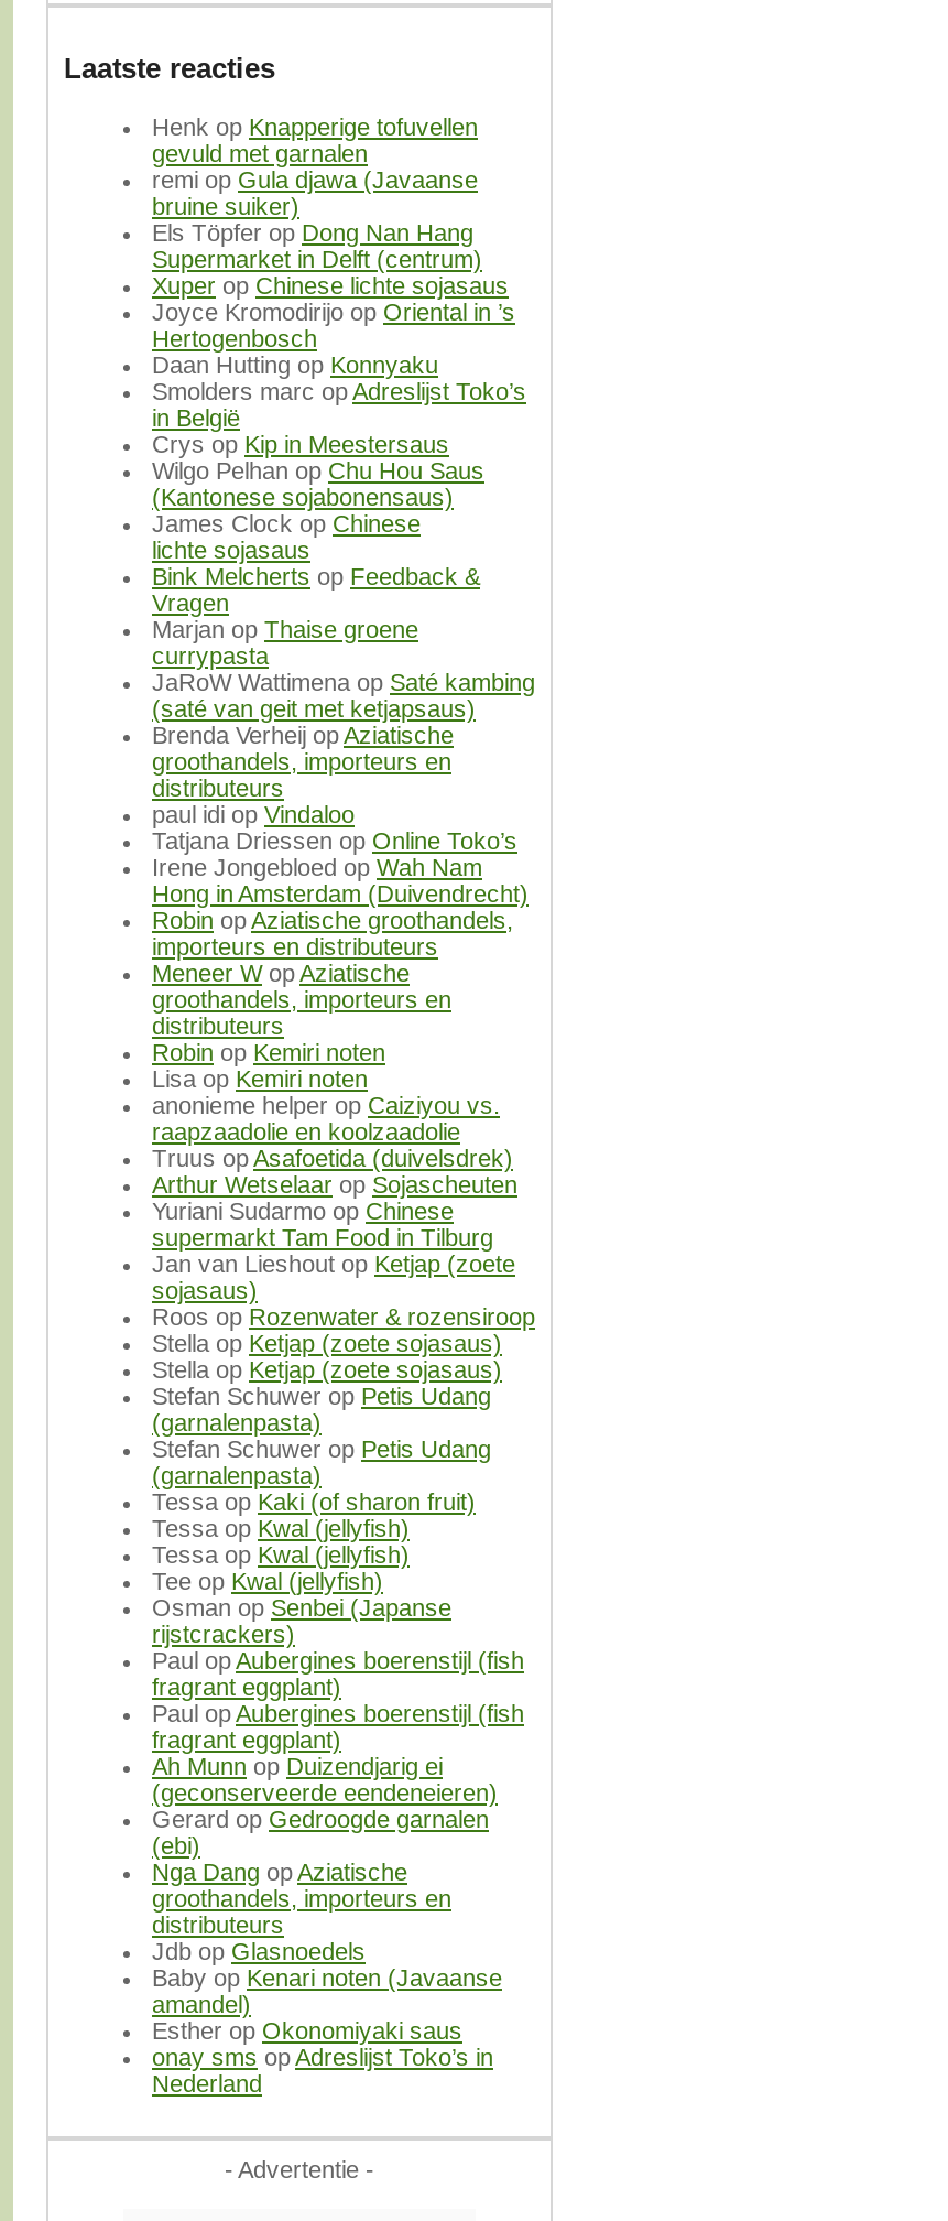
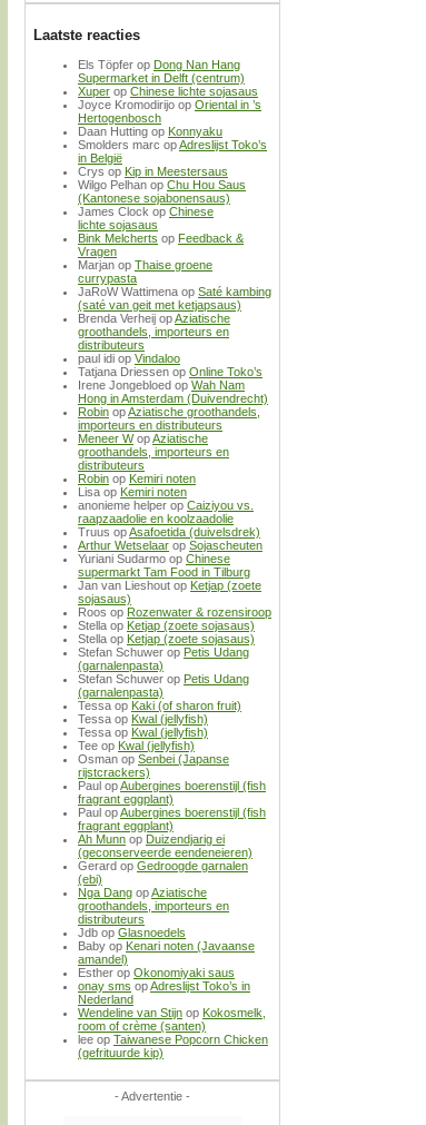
- Henk op Knapperige tofuvellen
- gevuld met garnalen
- remiopGula djawa (Javaanse
- bruine suiker)

moved up: Els TöpferopDong Nan Hang | Supermarket in Delft (centrum) | XuperopChinese lichte sojasaus | ... | onay sms opAdreslijst Toko’s in | Nederland

+ Wendeline van Stijn op Kokosmelk,
+ room of crème (santen)
+ leeopTaiwanese Popcorn Chicken
+ (gefrituurde kip)
